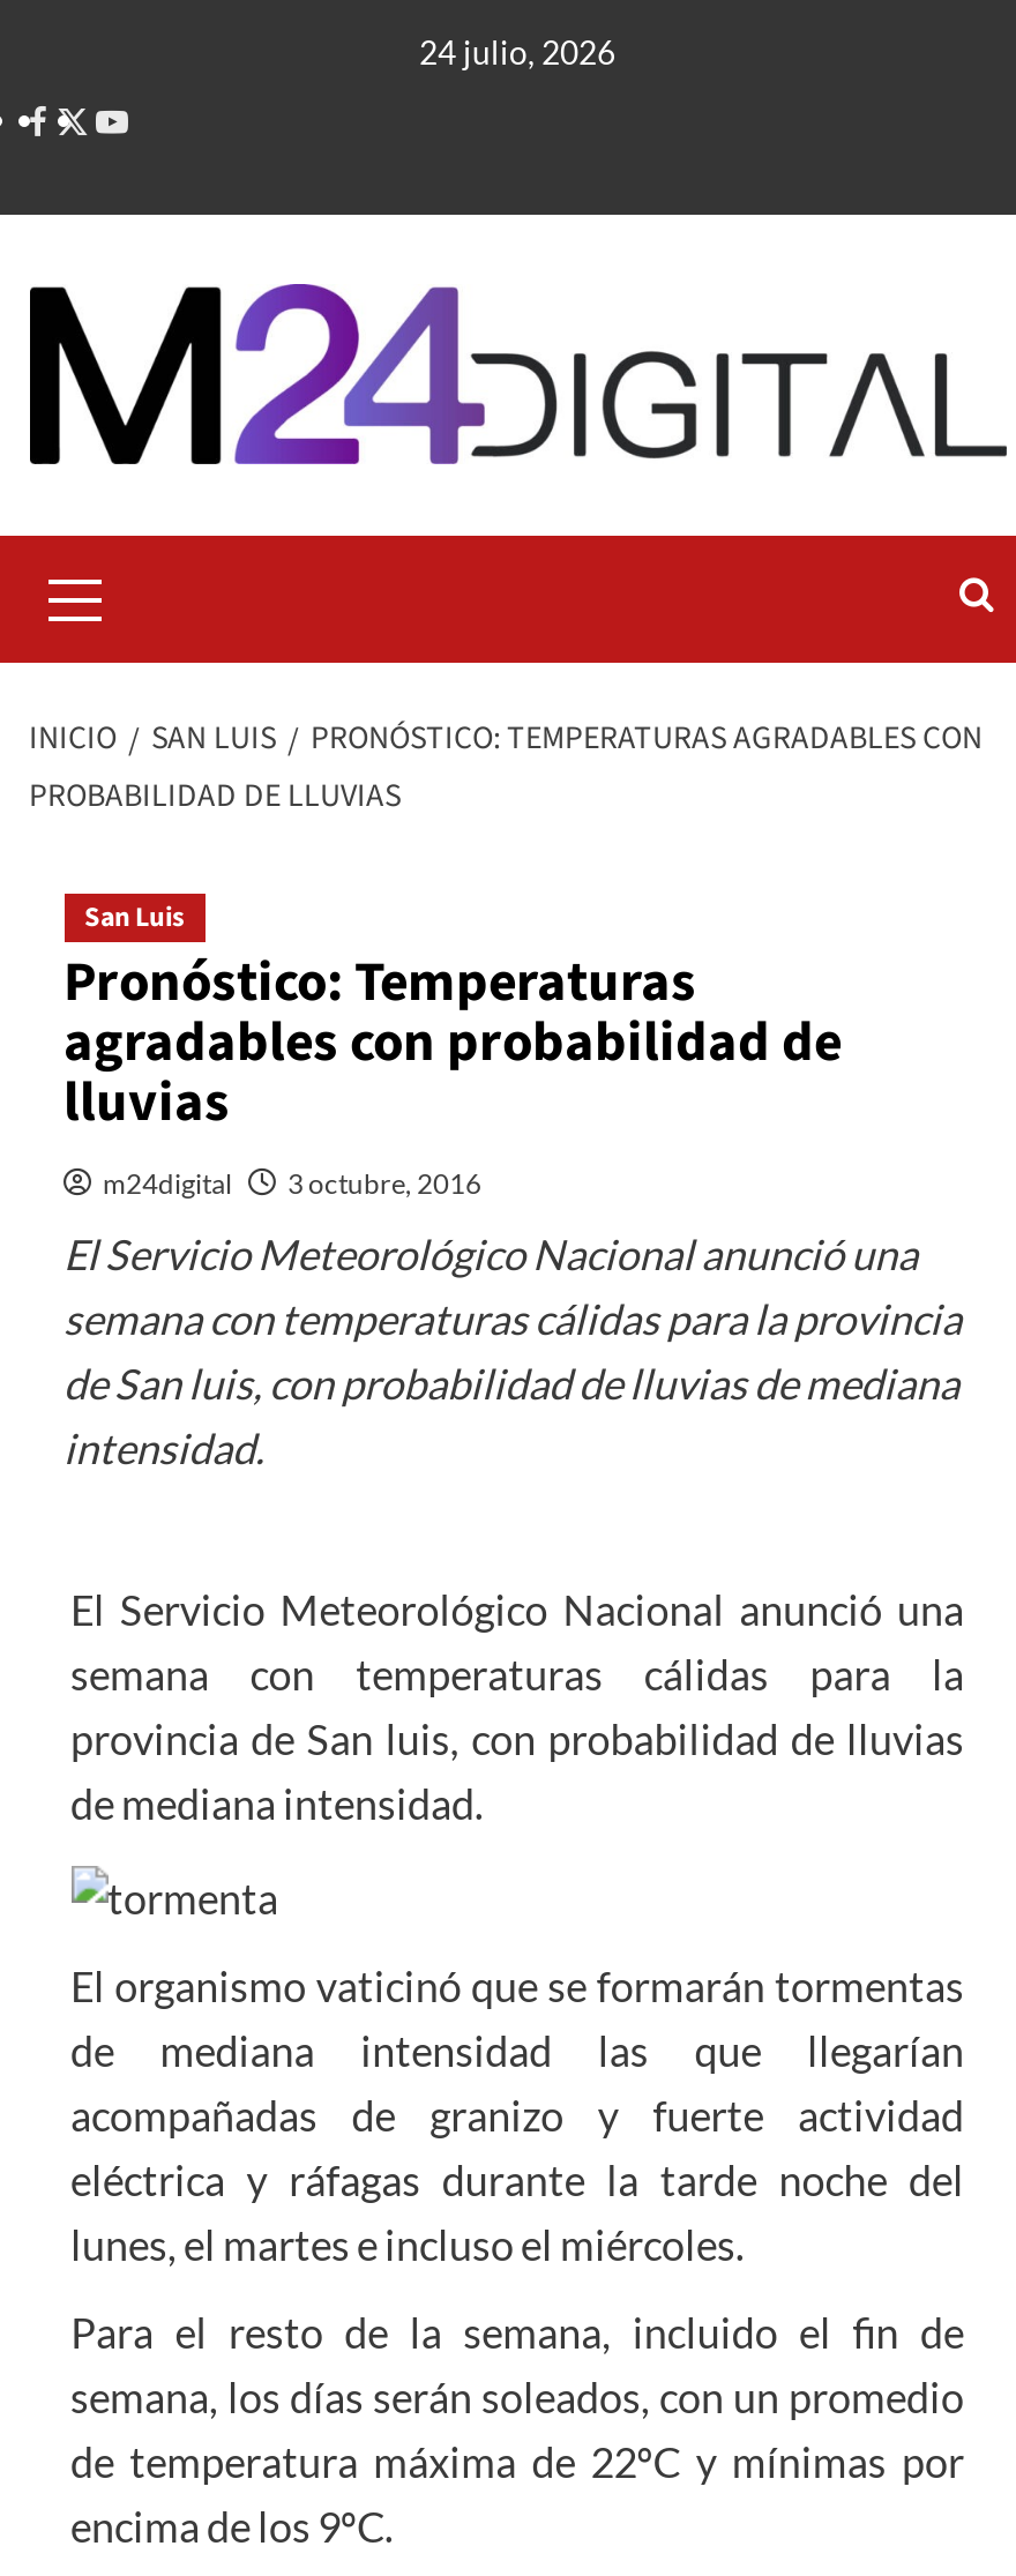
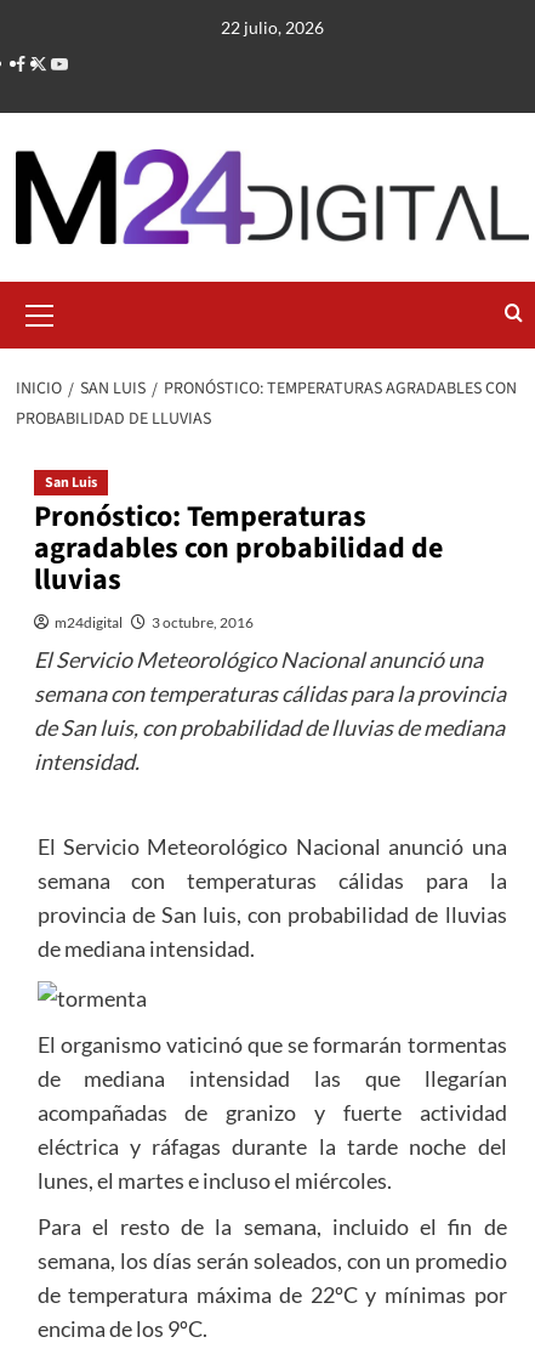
- 24 julio, 2026
+ 22 julio, 2026
